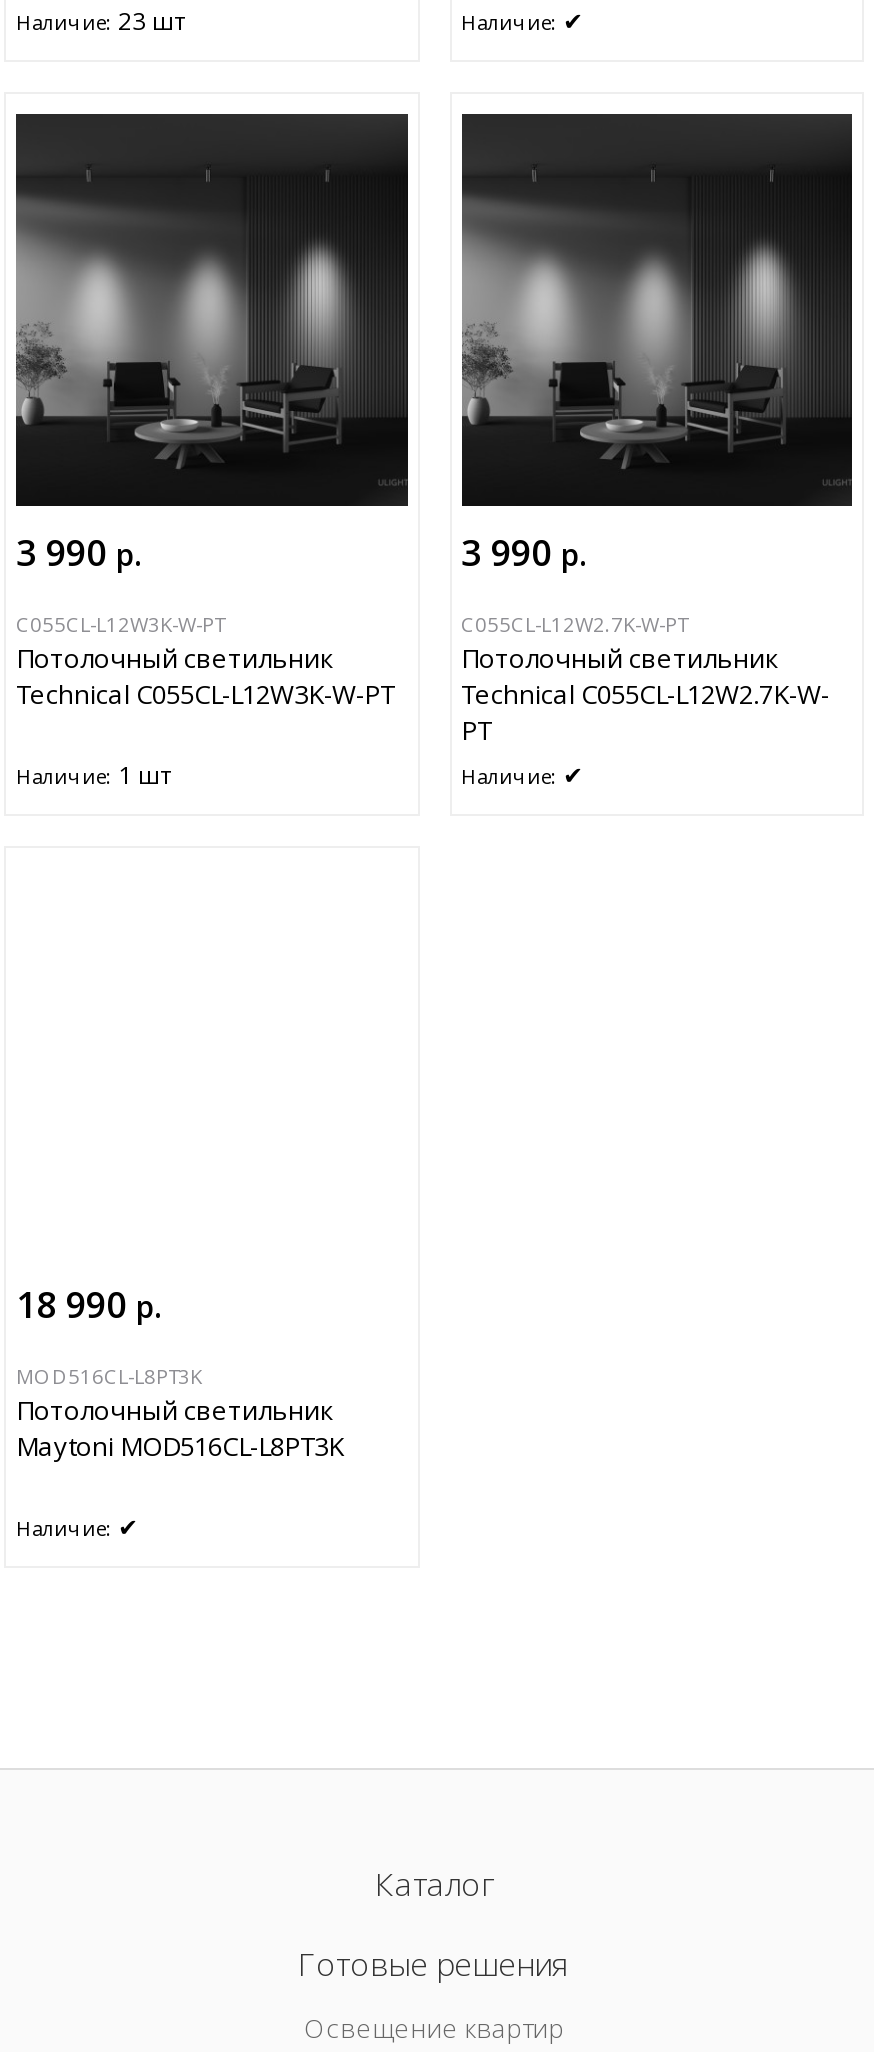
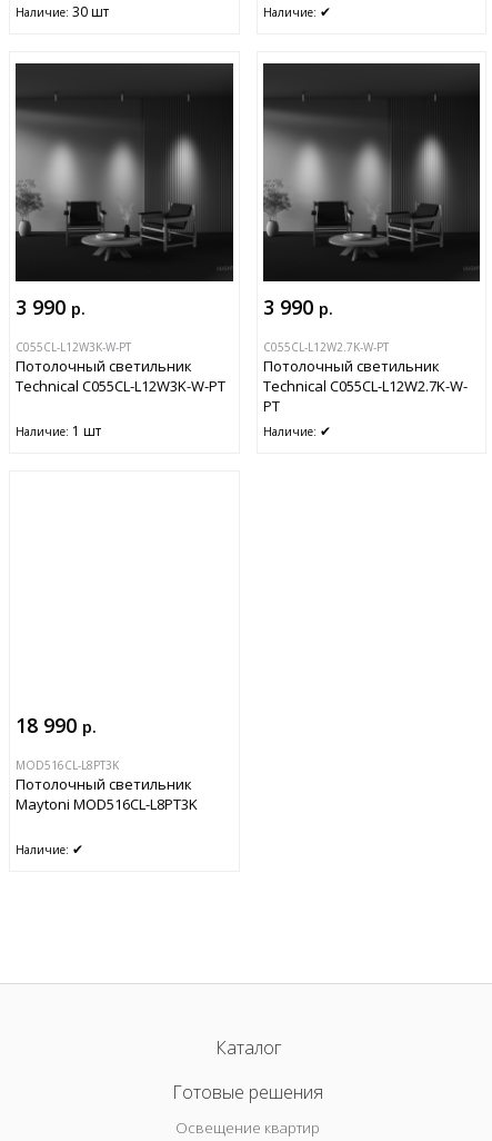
- Наличие: 23 шт
+ Наличие: 30 шт
